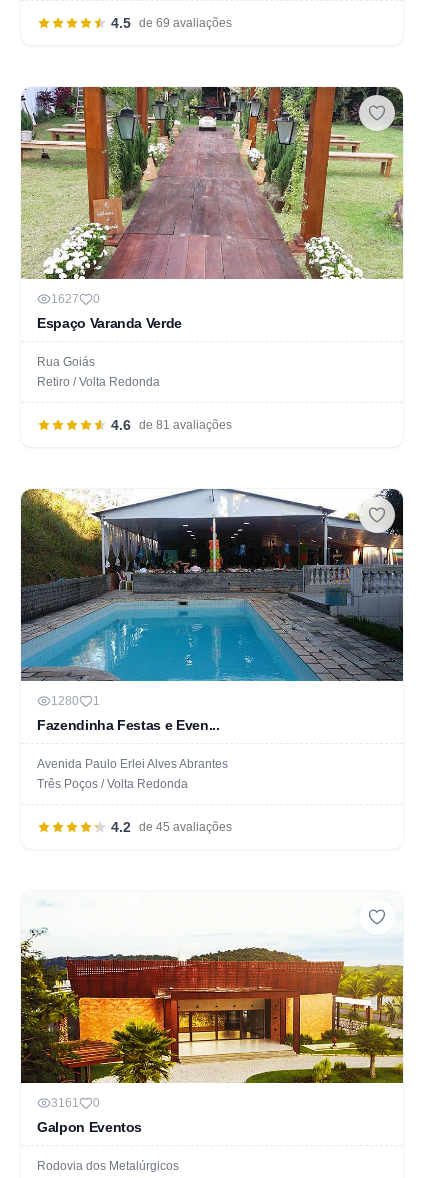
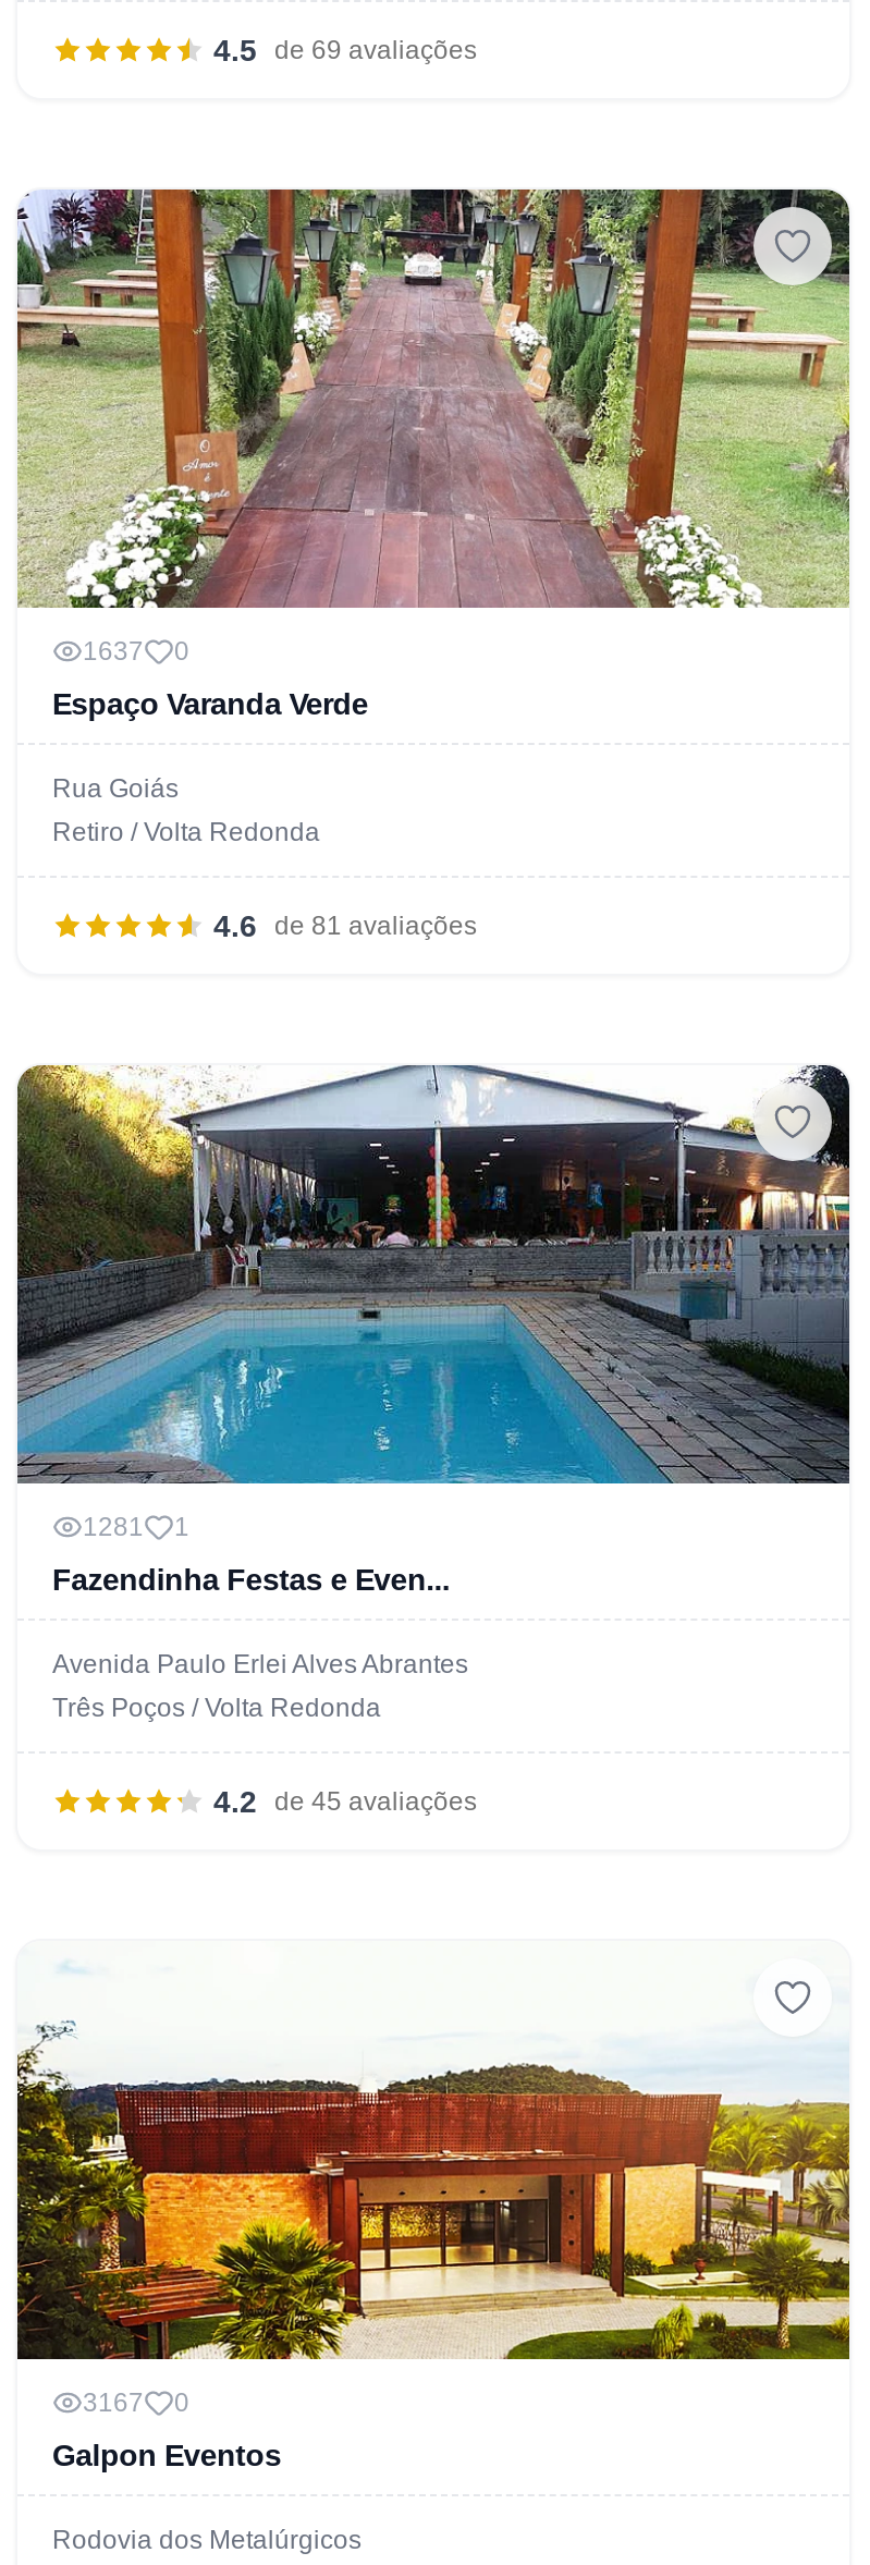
- 1627 0
+ 1637 0

- 1280 1
+ 1281 1

- 3161 0
+ 3167 0
